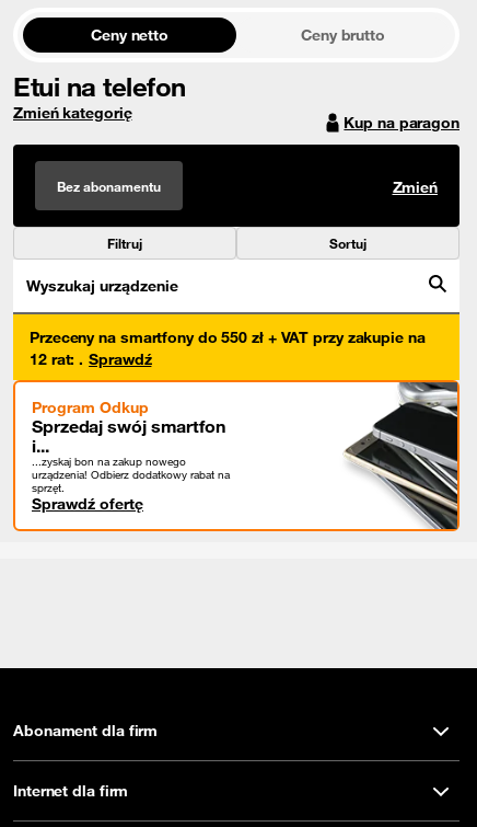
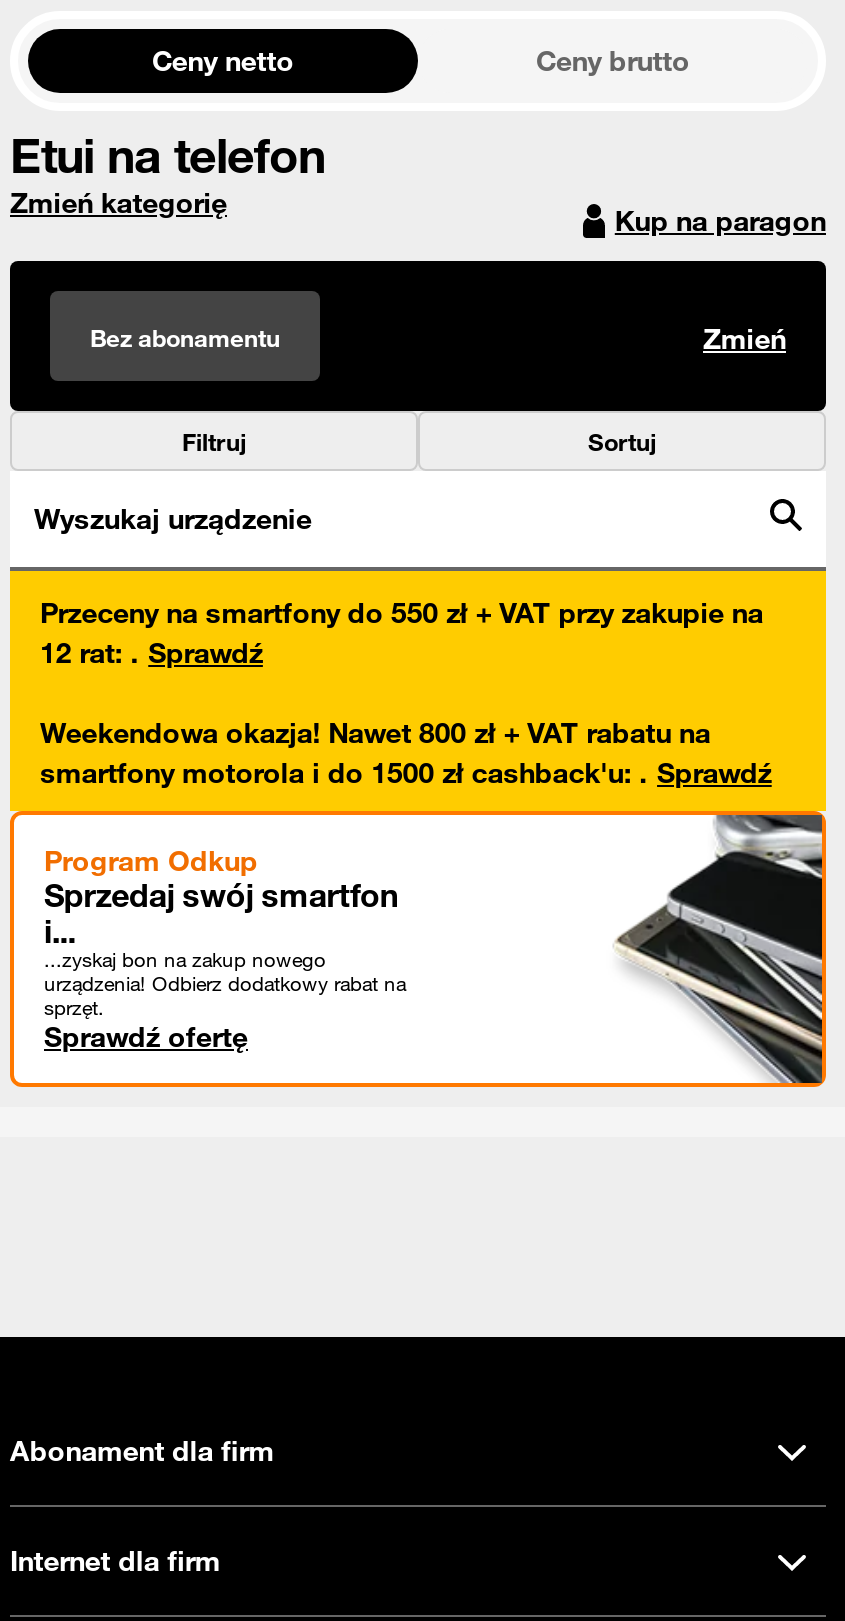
+ Weekendowa okazja! Nawet 800 zł + VAT rabatu na
+ smartfony motorola i do 1500 zł cashback'u:. Sprawdź
